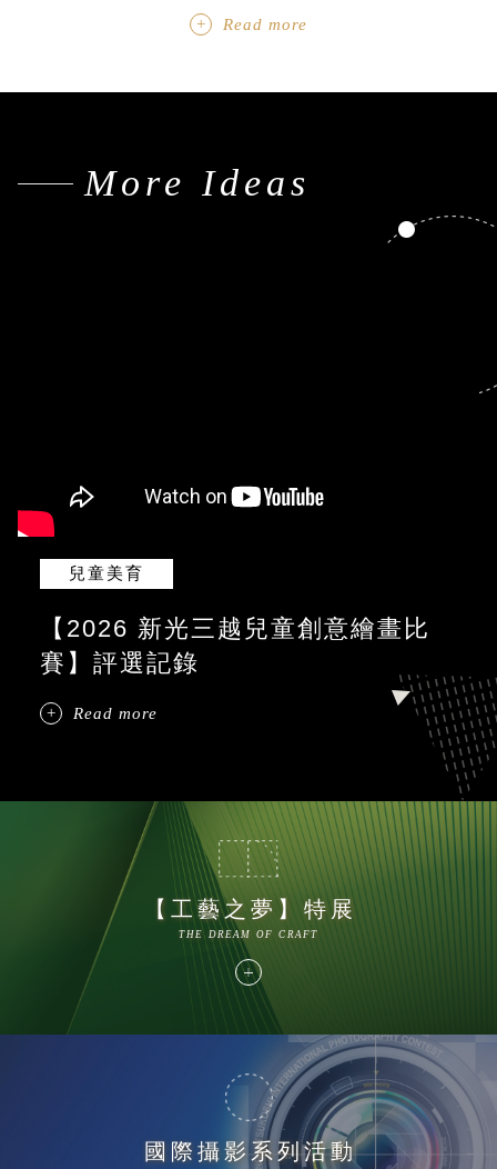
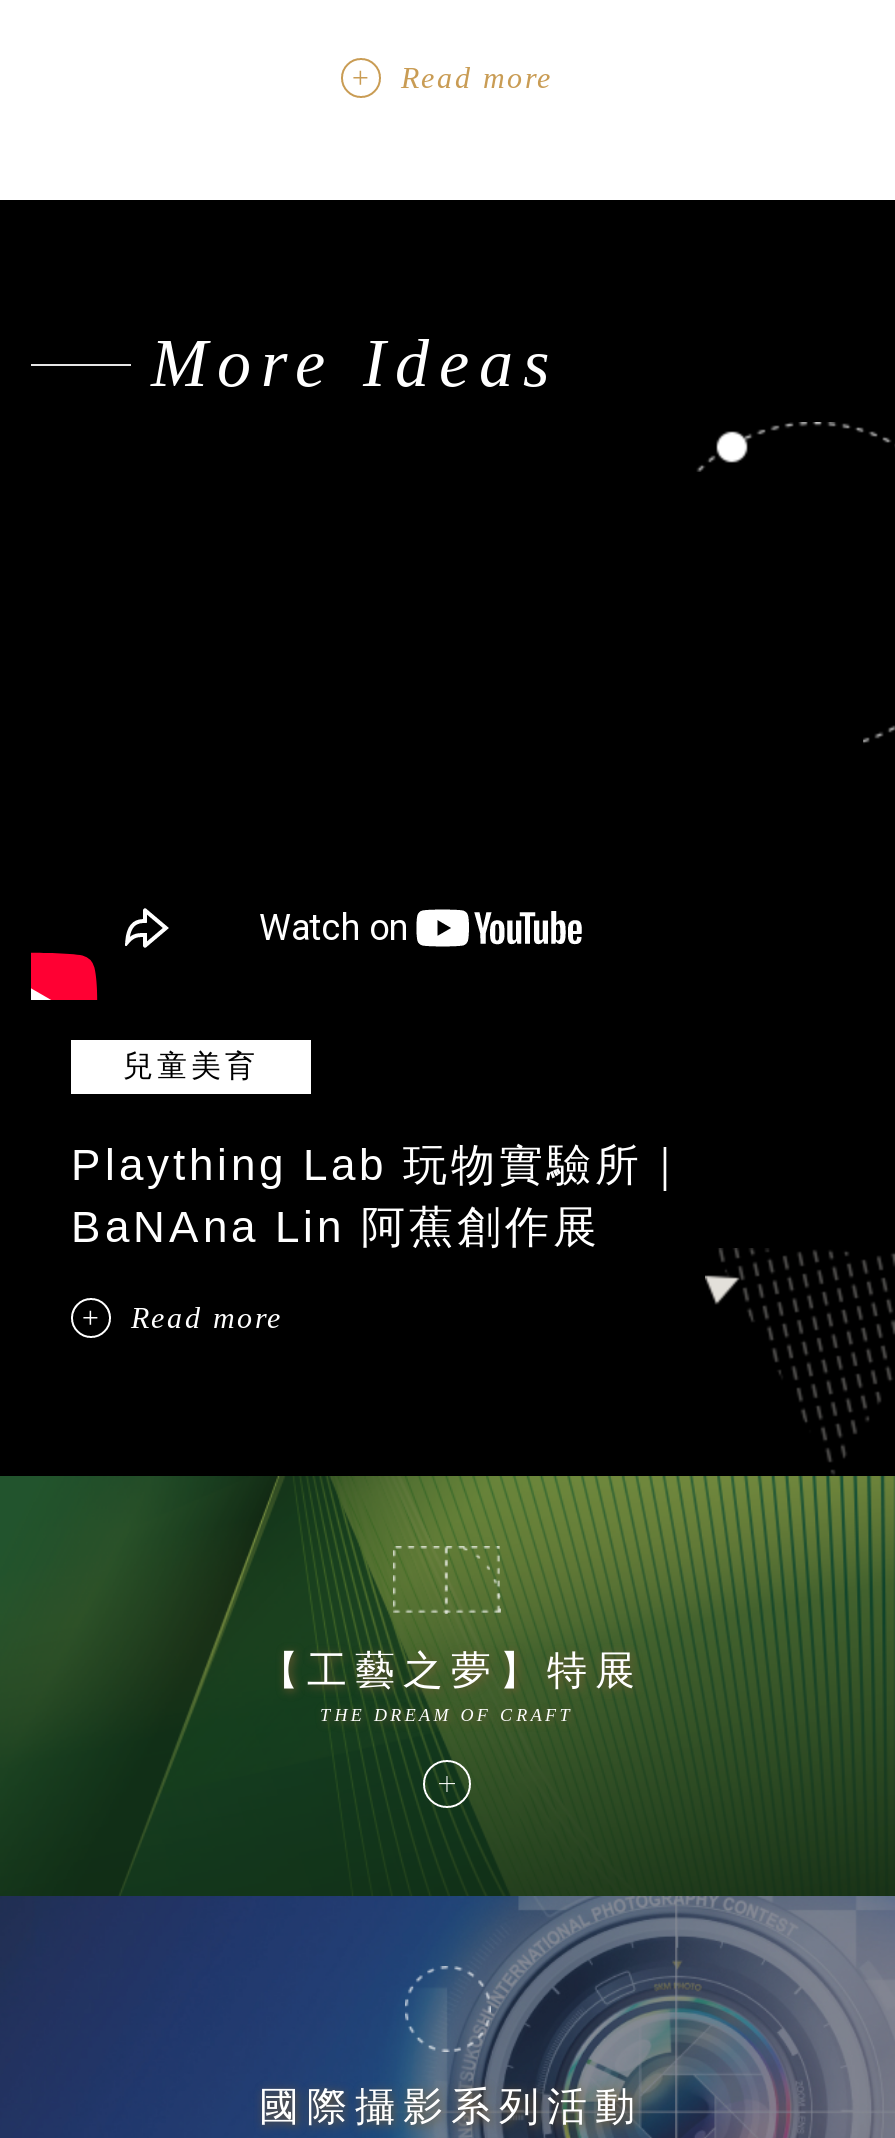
- 【2026 新光三越兒童創意繪畫比
- 賽】評選記錄
+ Plaything Lab 玩物實驗所｜
+ BaNAna Lin 阿蕉創作展
